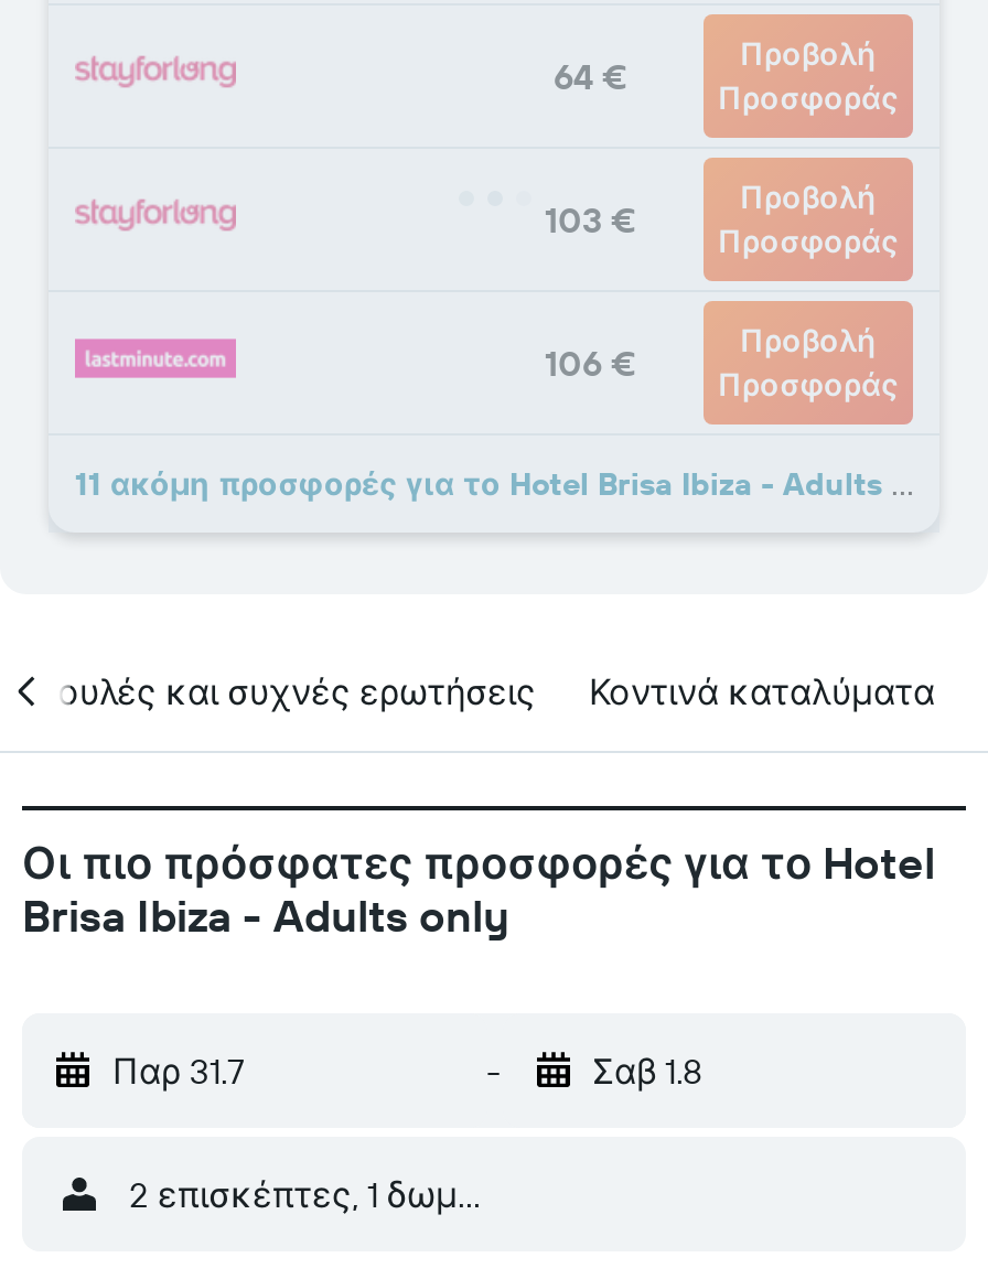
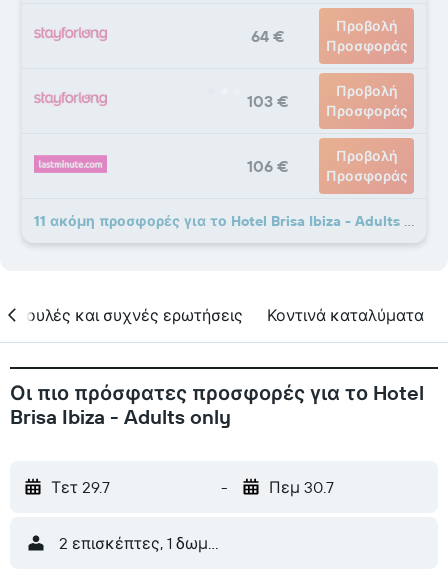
- Παρ 31.7
+ Τετ 29.7

- Σαβ 1.8
+ Πεμ 30.7
